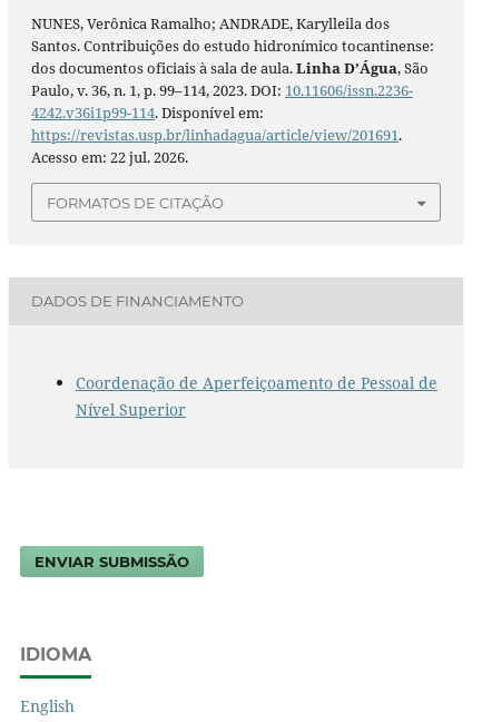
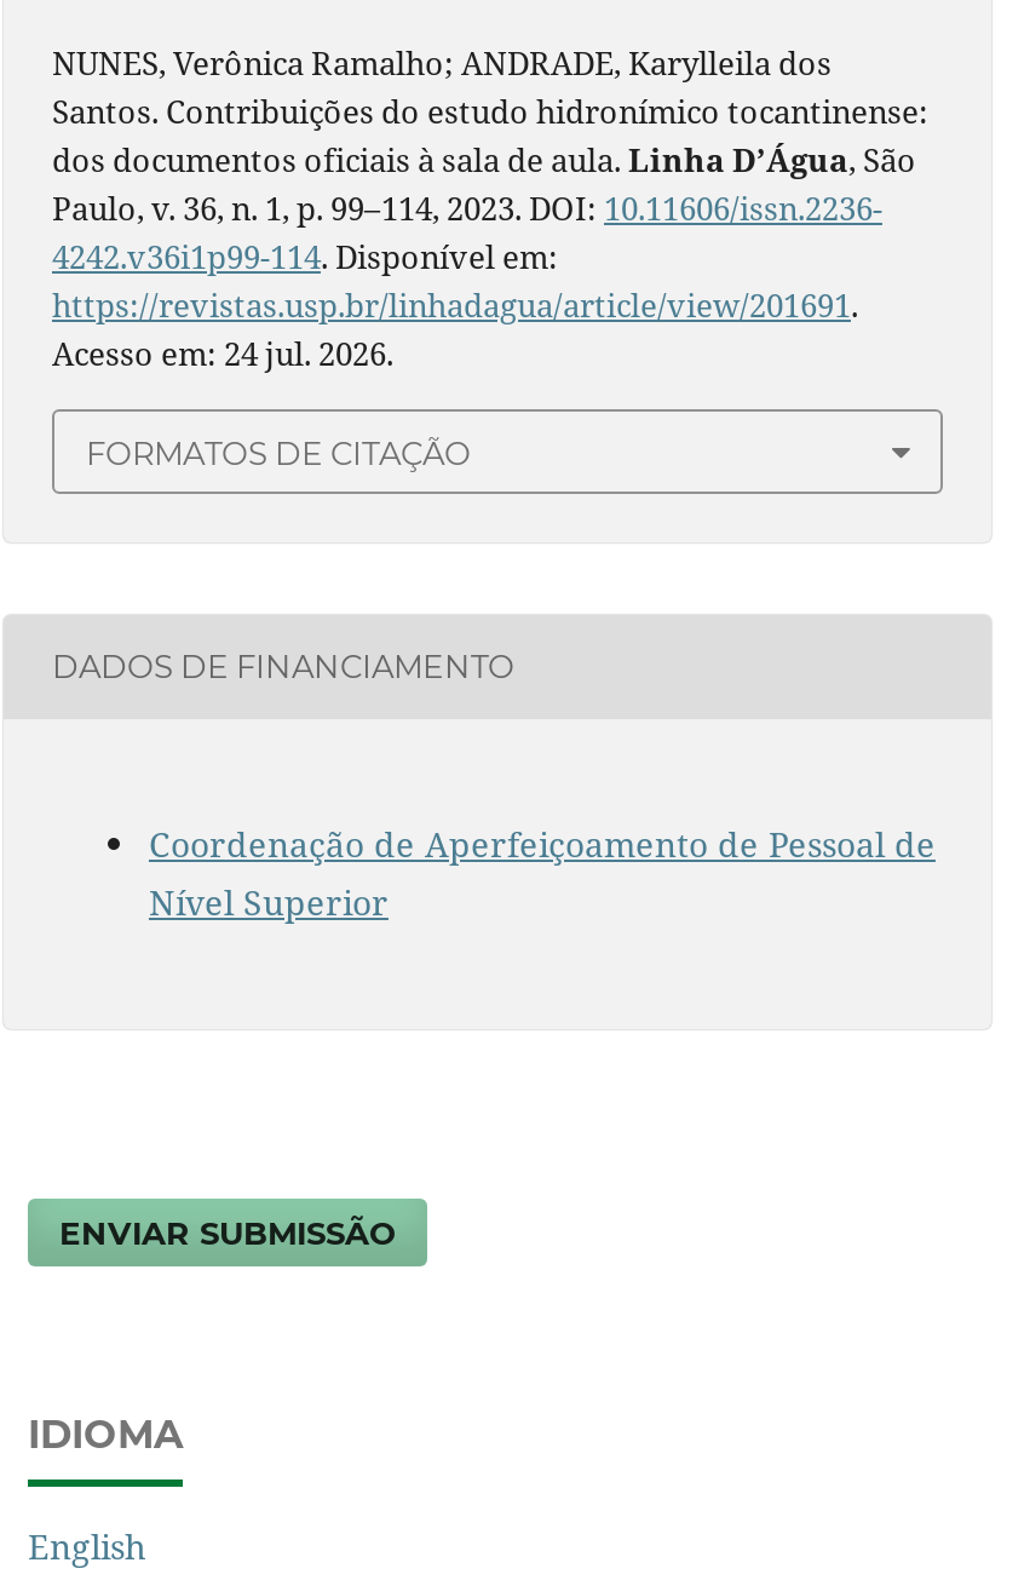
- Acesso em: 22 jul. 2026.
+ Acesso em: 24 jul. 2026.
